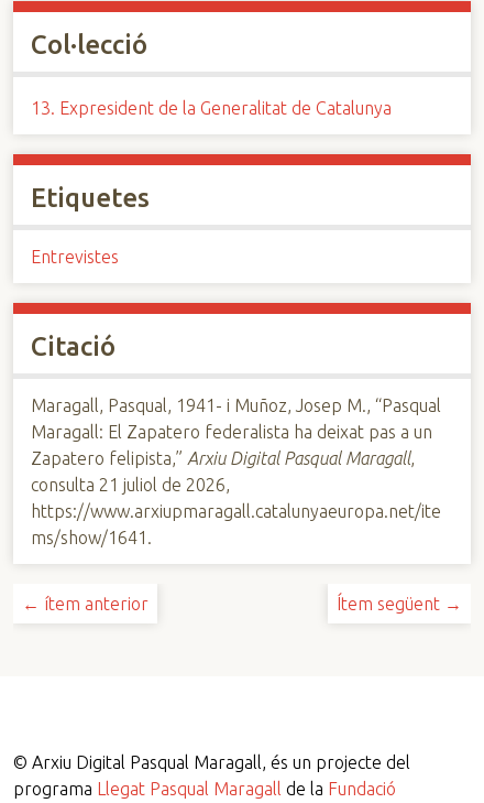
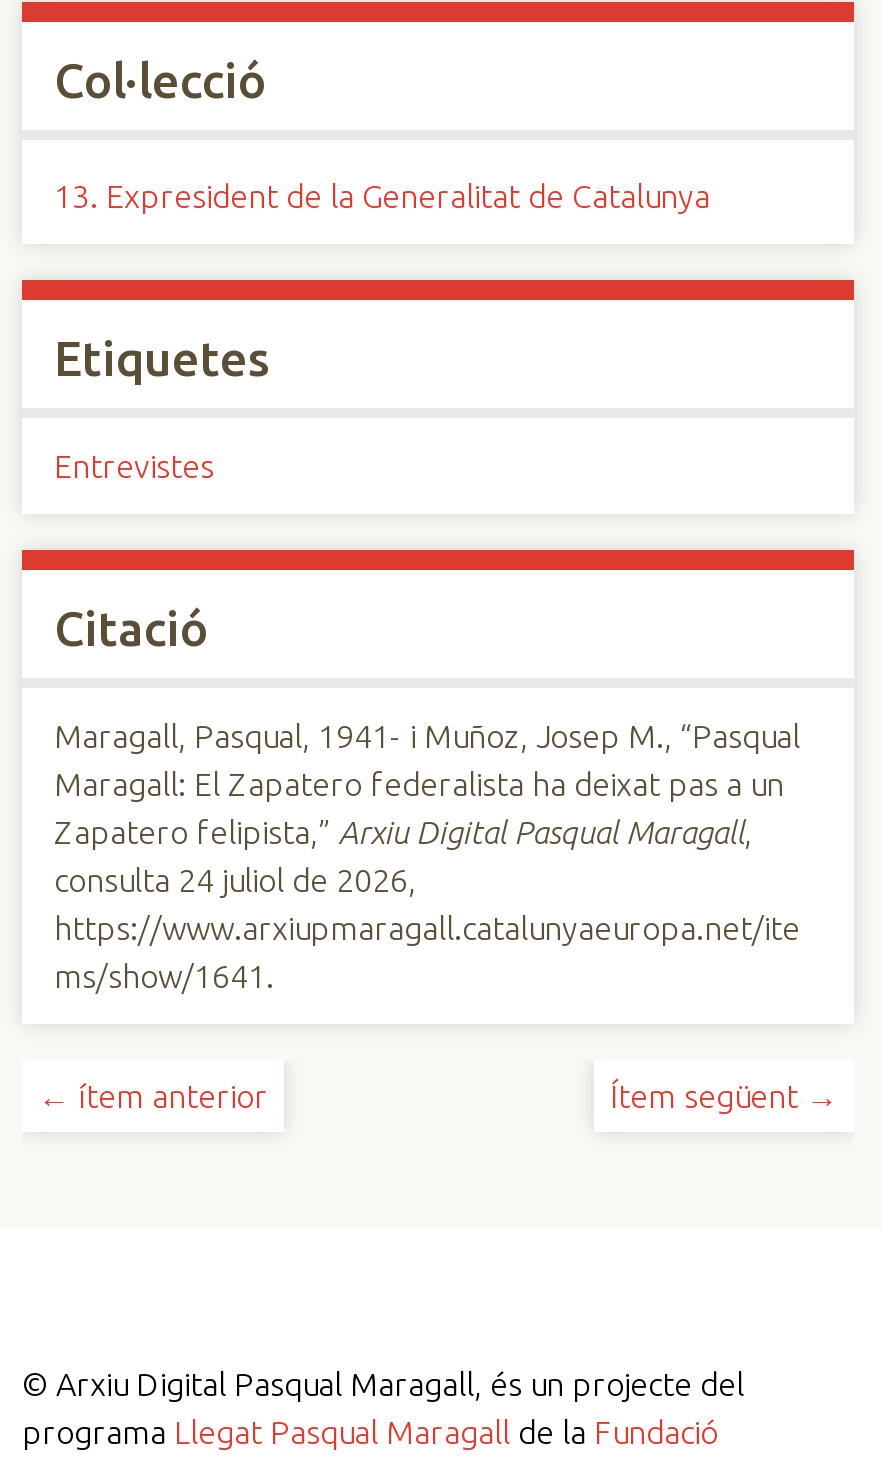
- consulta 21 juliol de 2026,
+ consulta 24 juliol de 2026,
